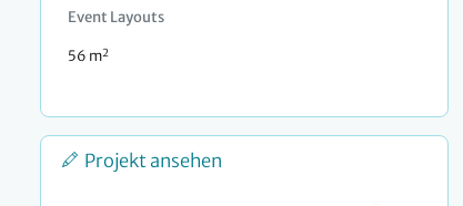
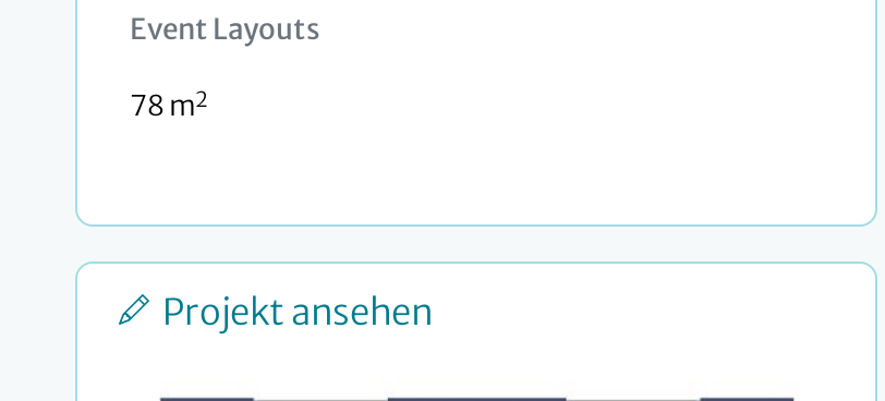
- 56 m2
+ 78 m2
